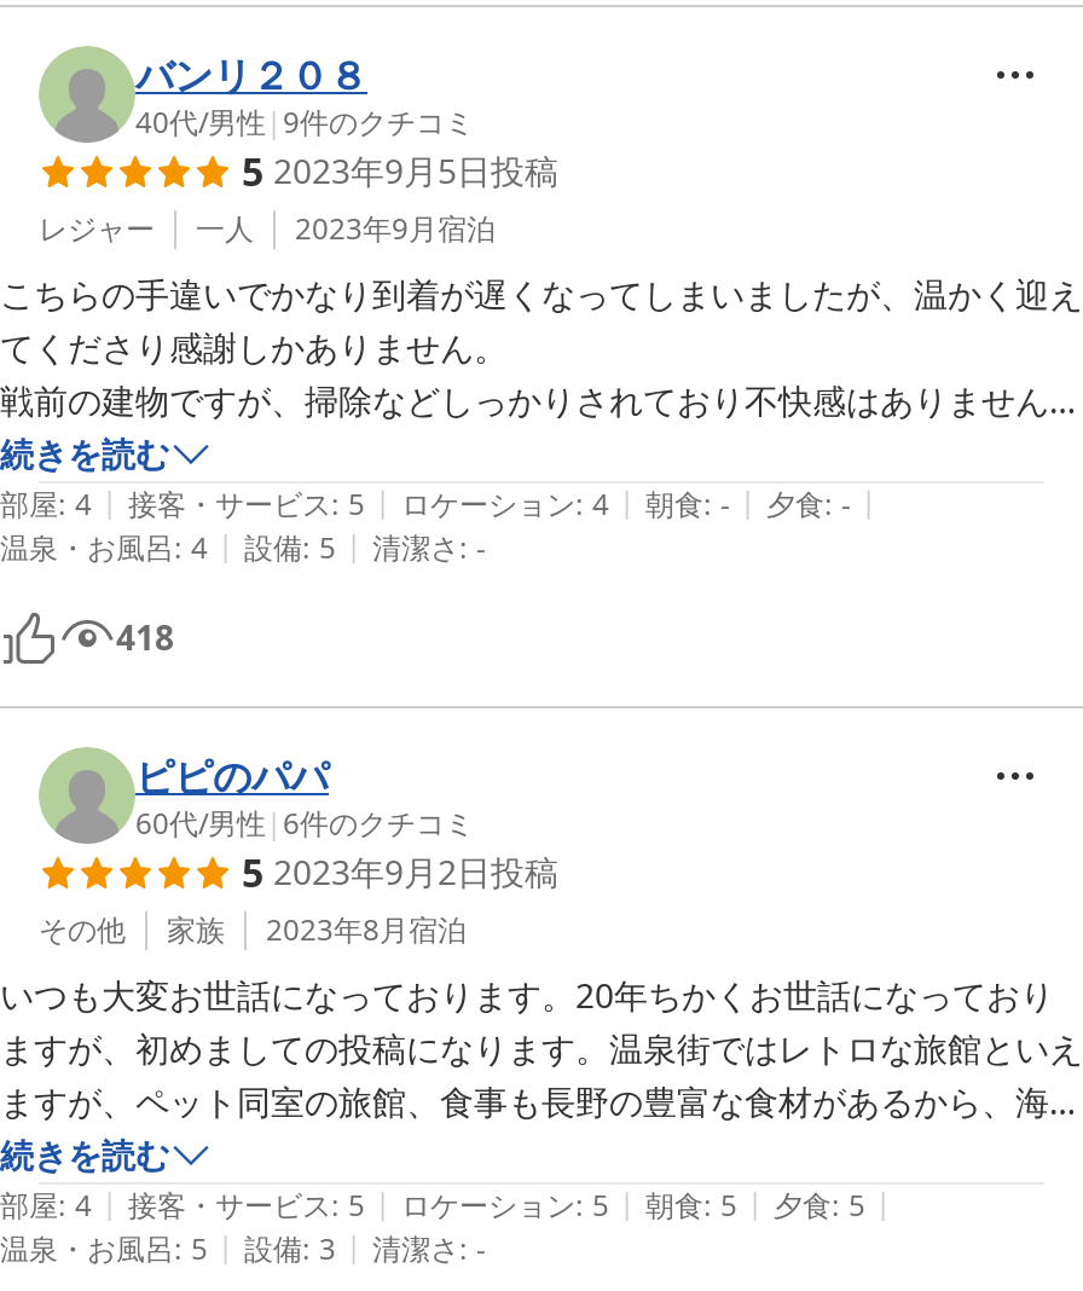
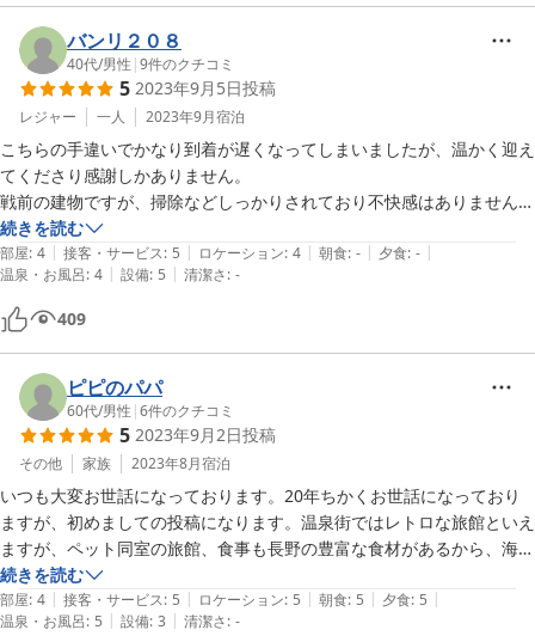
- 418
+ 409
